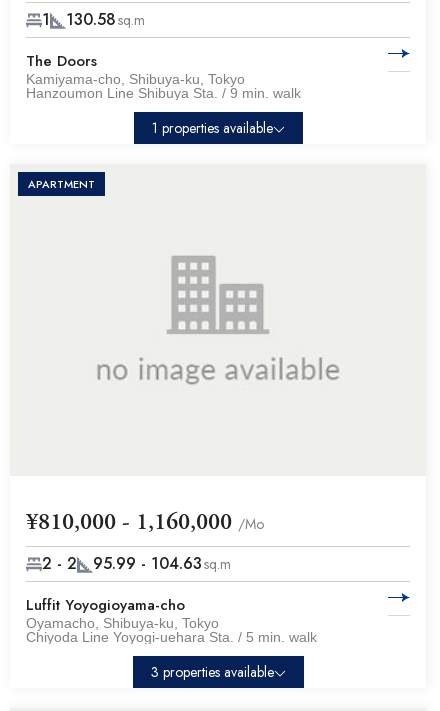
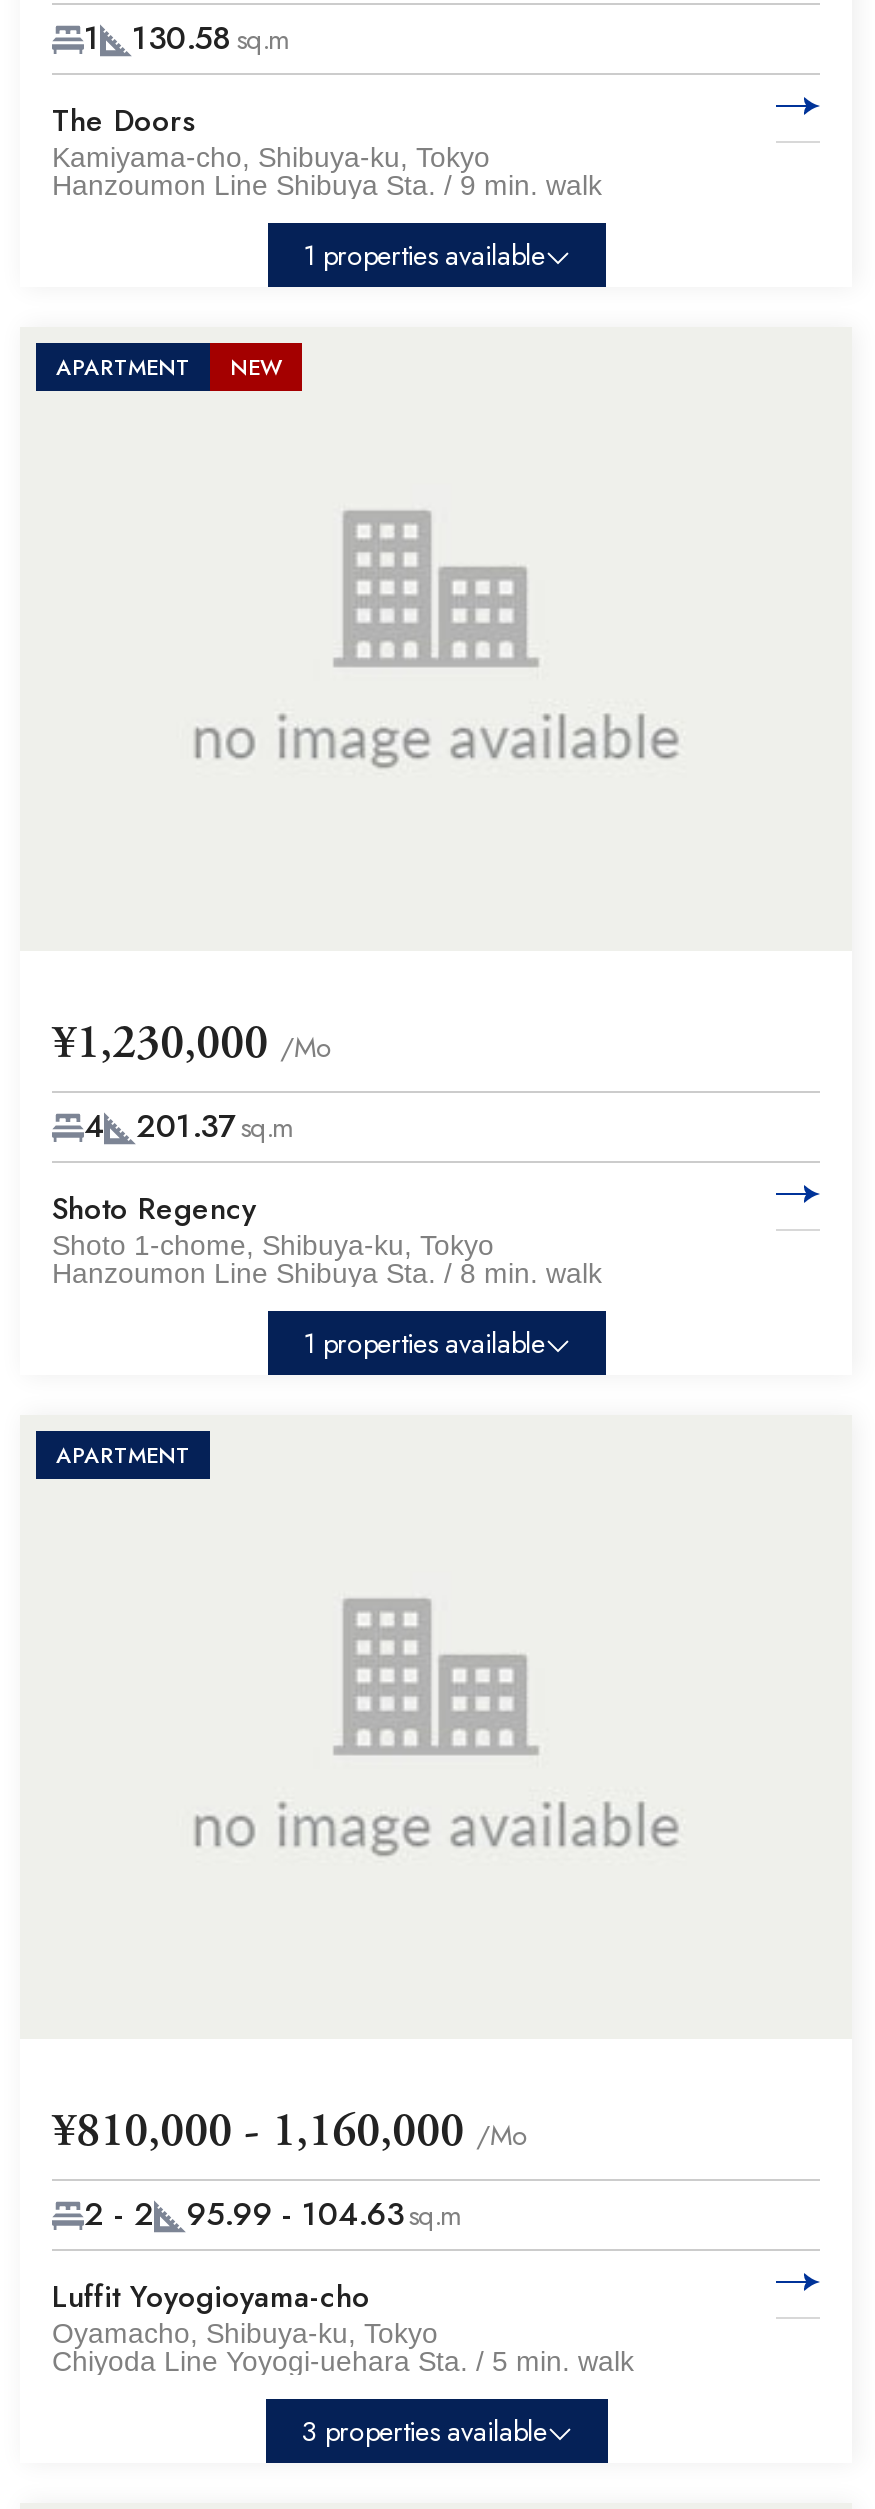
+ ¥1,230,000 /Mo
+ 4
+ 201.37 sq.m
+ Shoto Regency
+ Shoto 1-chome, Shibuya-ku, Tokyo
+ Hanzoumon Line Shibuya Sta. / 8 min. walk
+ 1 properties available
+ APARTMENT

+ NEW
